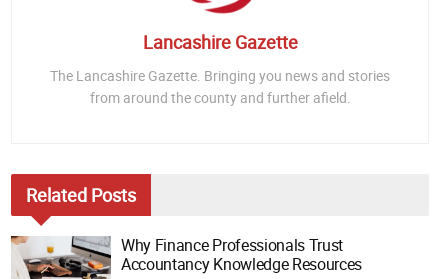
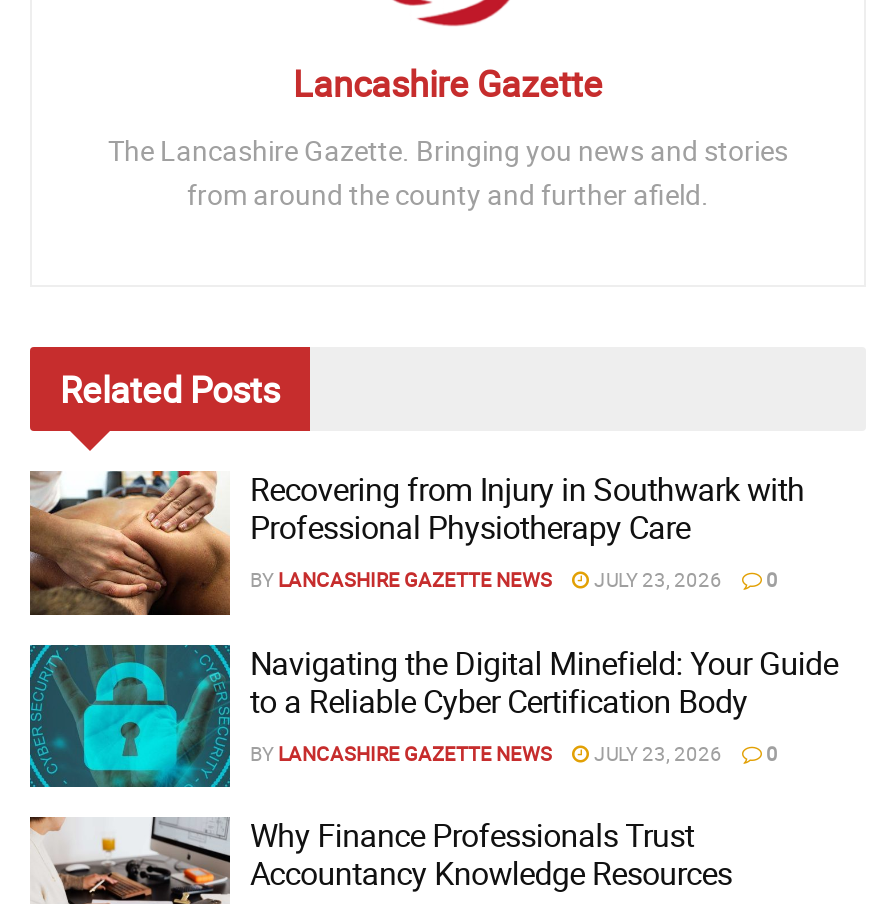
+ [image]
+ Recovering from Injury in Southwark with
+ Professional Physiotherapy Care
+ BY LANCASHIRE GAZETTE NEWS
+ JULY 23, 2026
+ 0
+ Navigating the Digital Minefield: Your Guide
+ to a Reliable Cyber Certification Body
+ BY LANCASHIRE GAZETTE NEWS
+ JULY 23, 2026
+ 0

+ [image]
